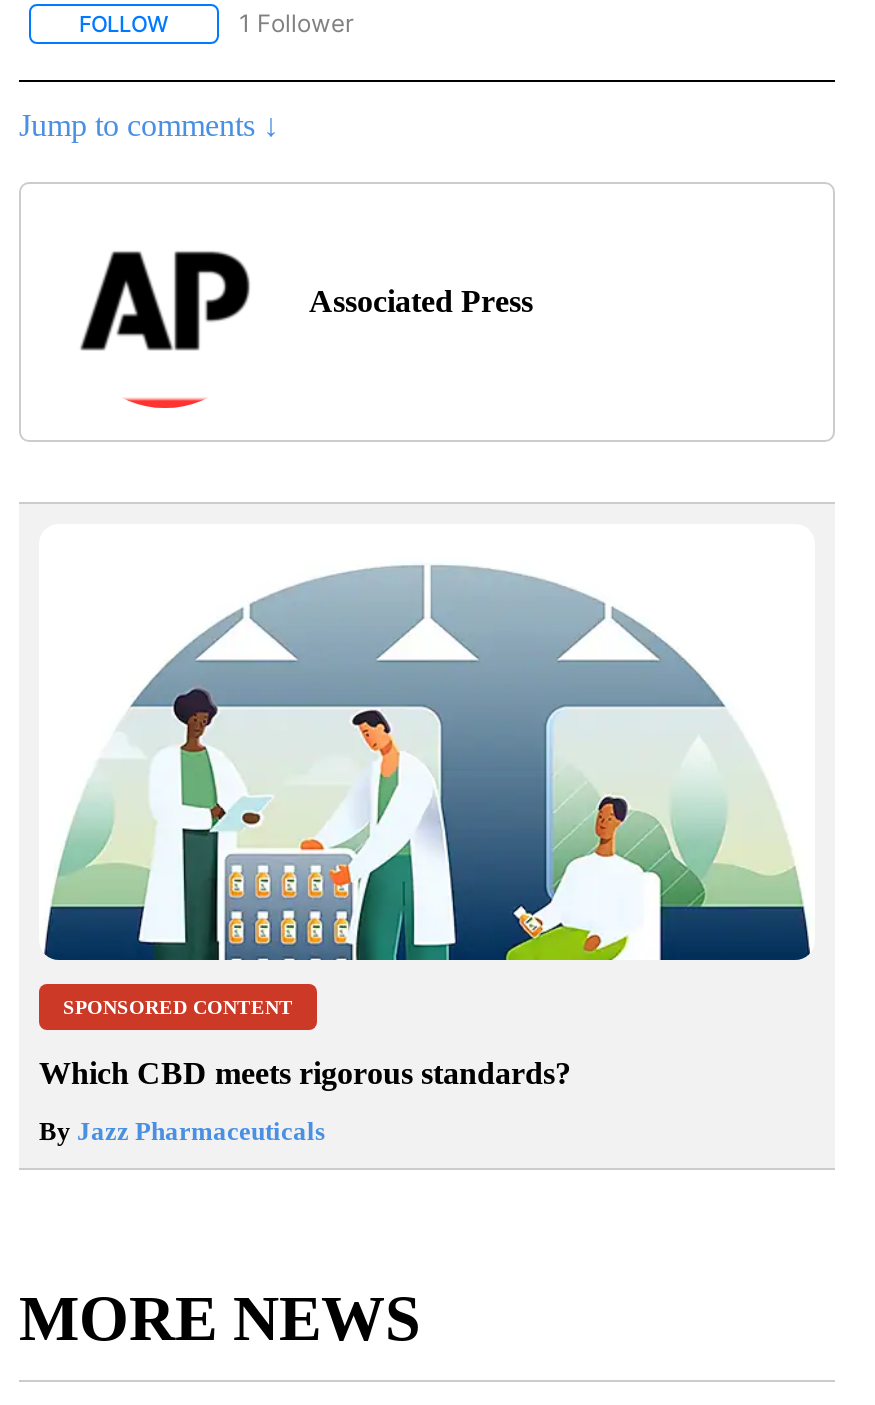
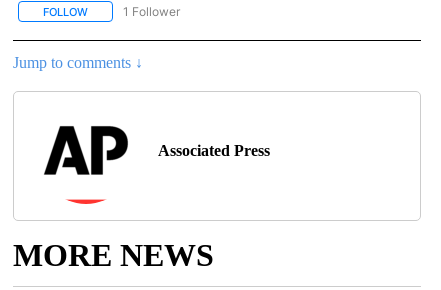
- [image]
- SPONSORED CONTENT
- Which CBD meets rigorous standards?
- By Jazz Pharmaceuticals
